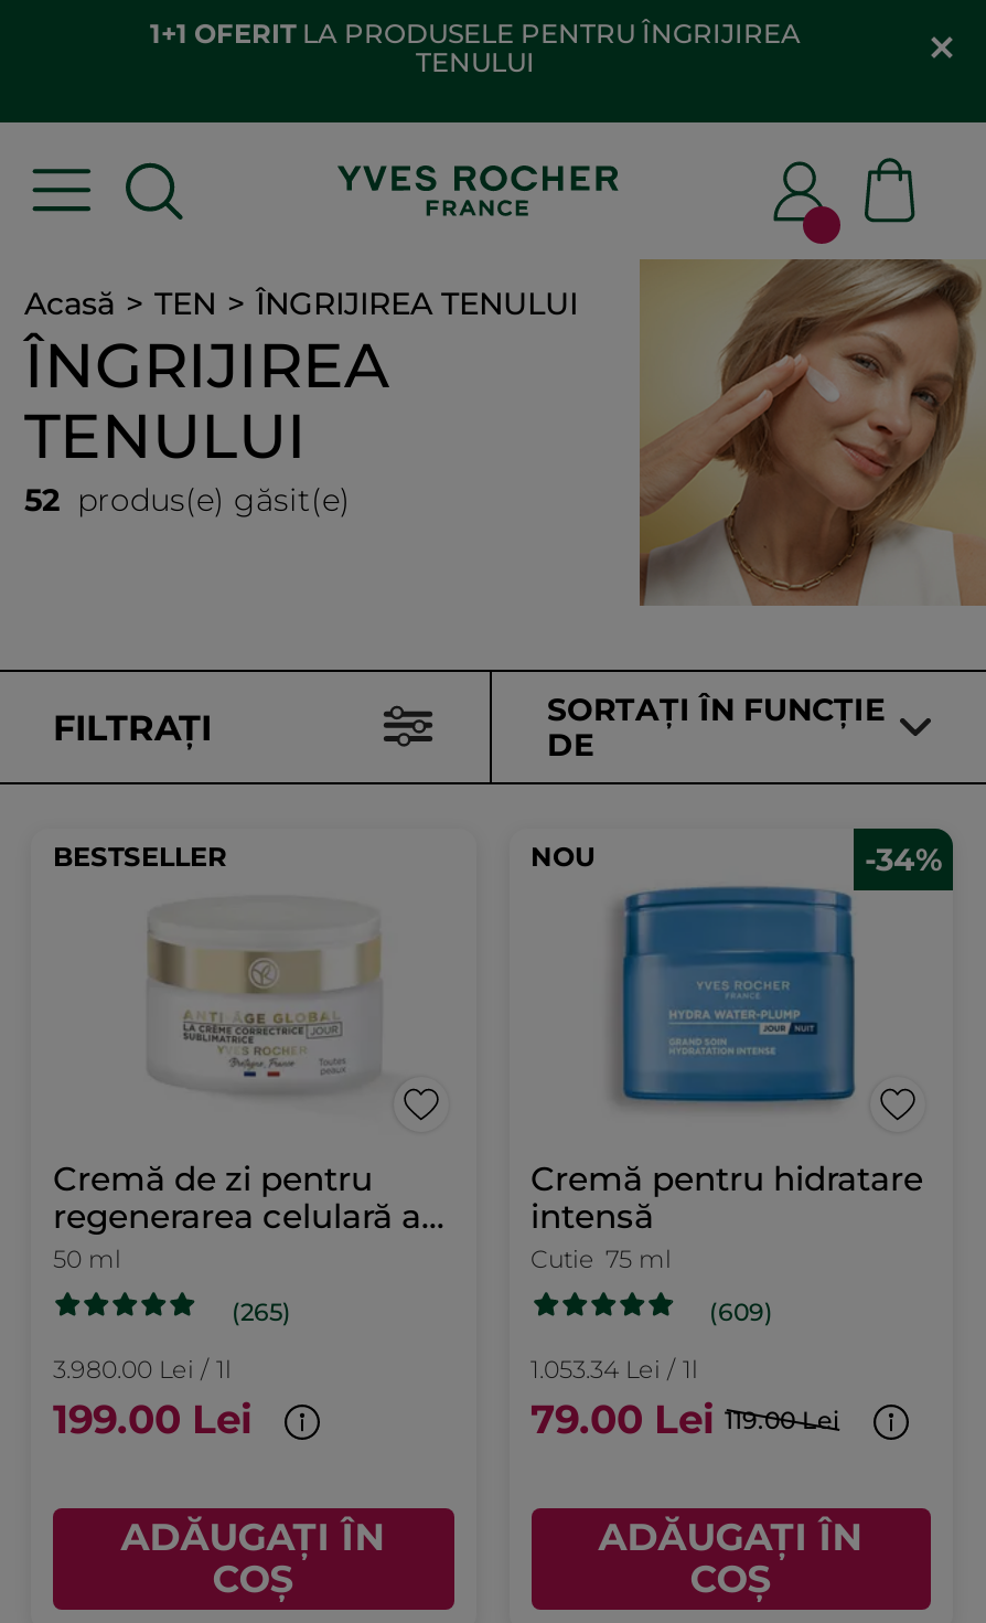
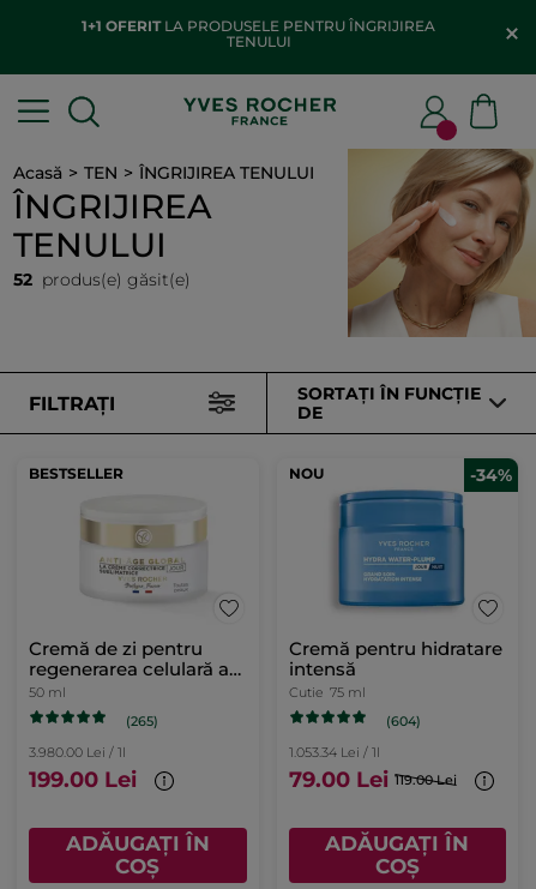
- (609)
+ (604)
